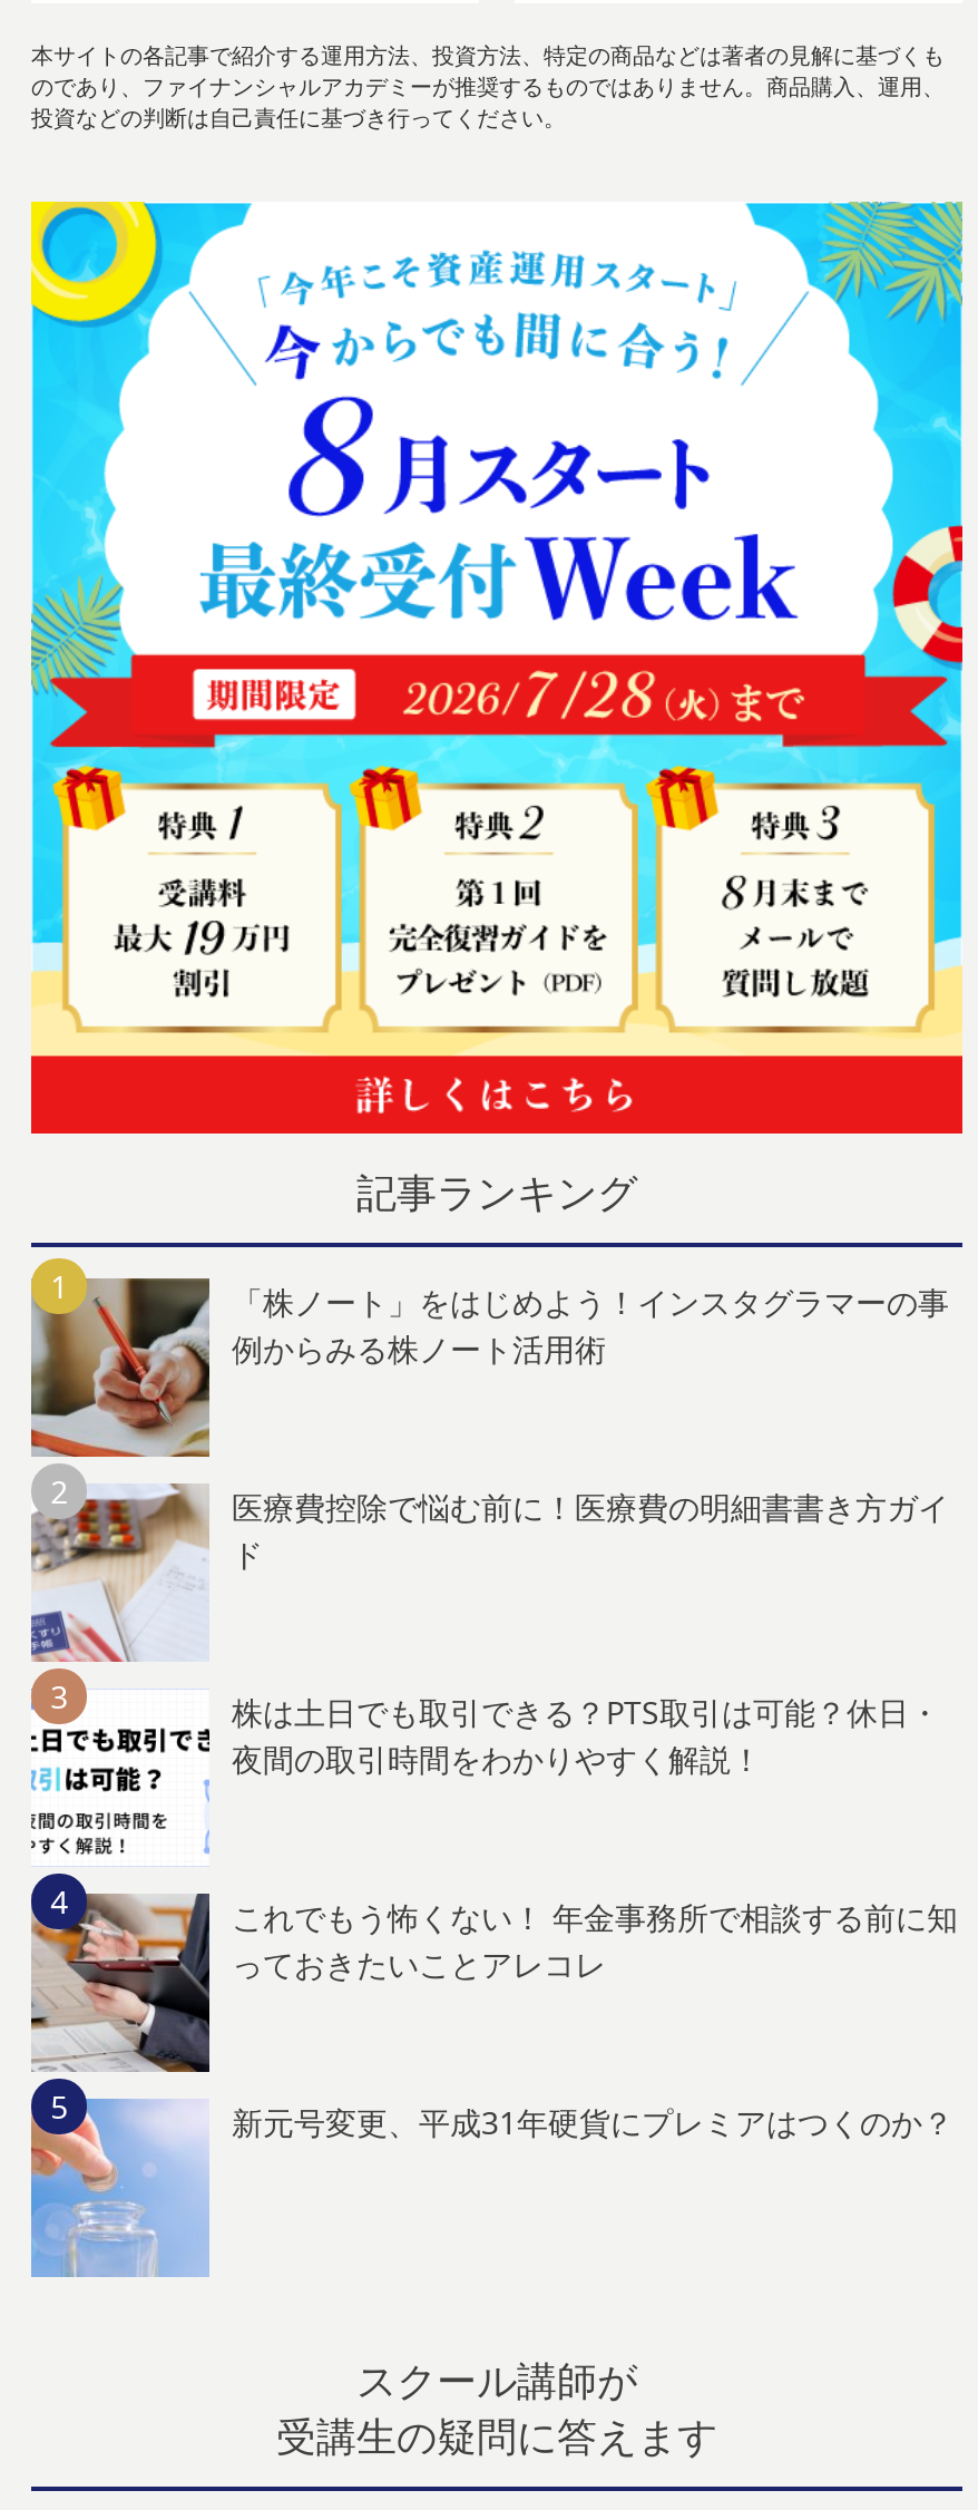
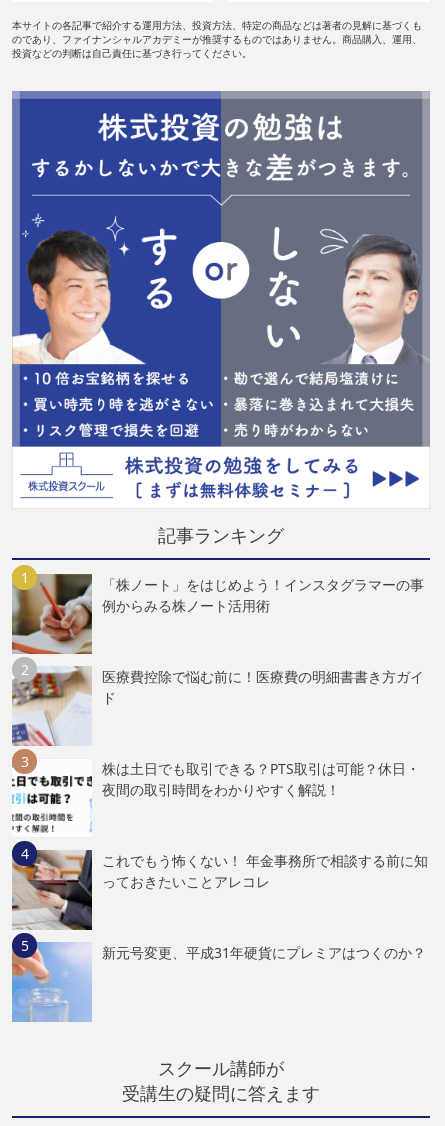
- [image]
+ [image]
